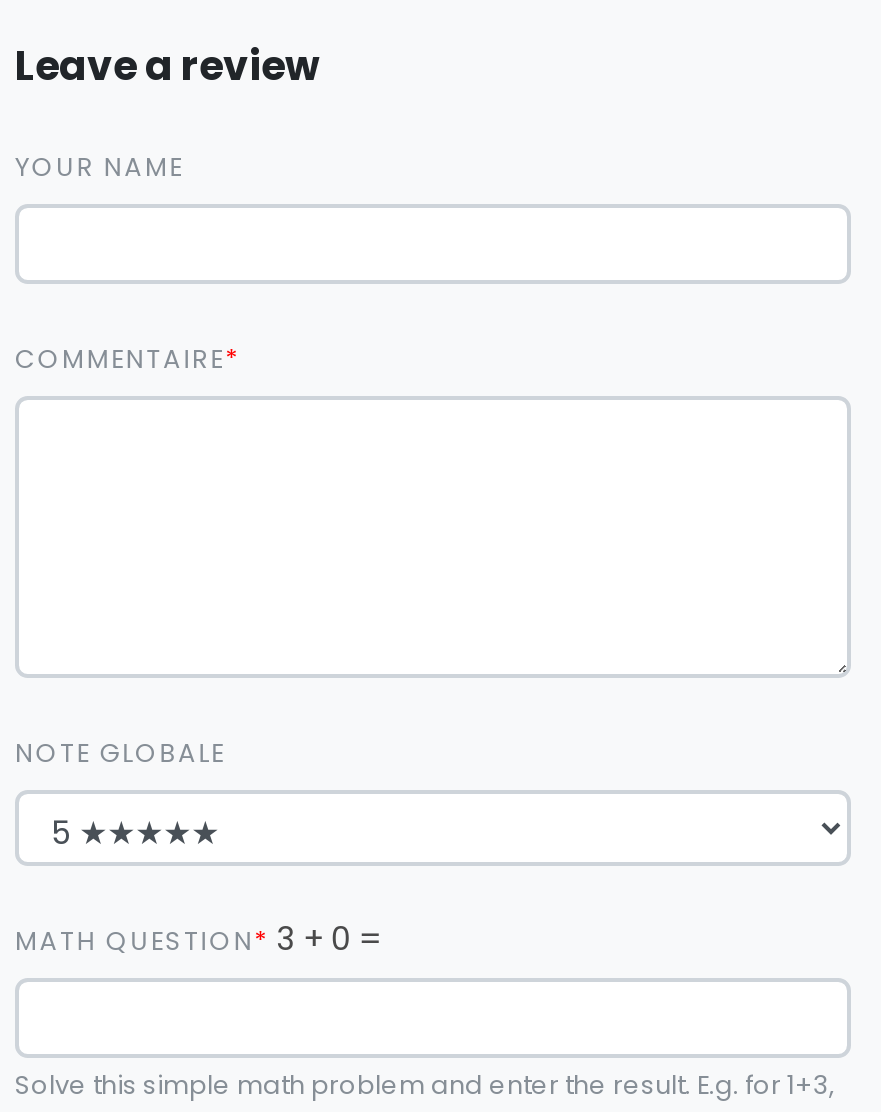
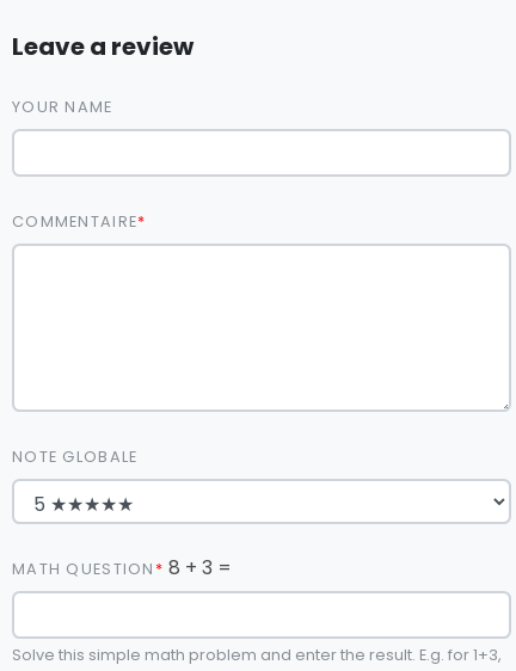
- MATH QUESTION 3 + 0 =
+ MATH QUESTION 8 + 3 =
